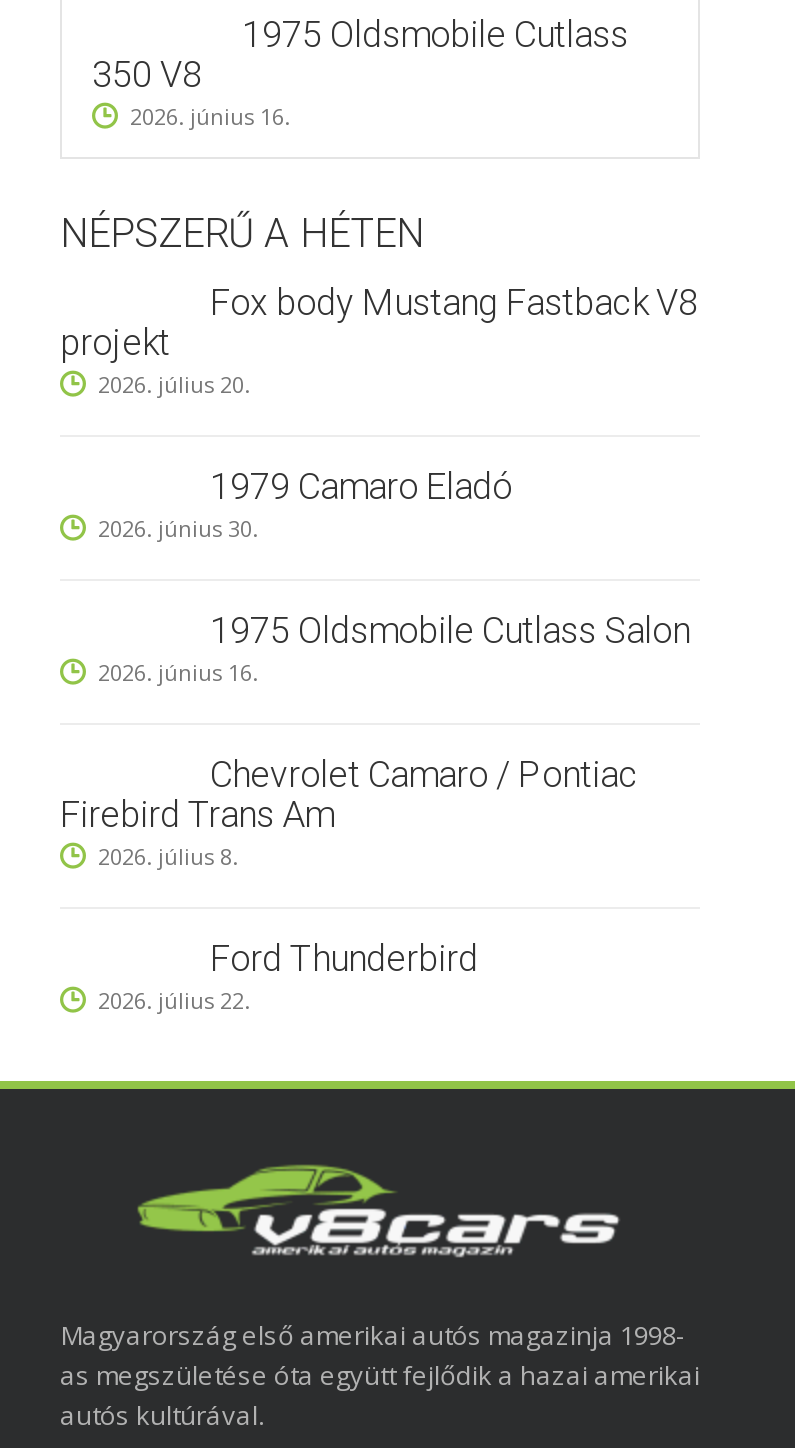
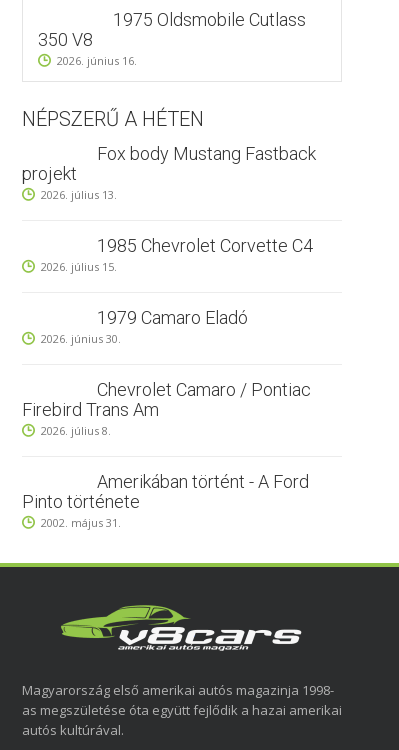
- Fox body Mustang Fastback V8
+ Fox body Mustang Fastback

- 2026. július 20.
+ 2026. július 13.
+ 1985 Chevrolet Corvette C4
+ 2026. július 15.

moved down: 1979 Camaro Eladó | 2026. június 30.

- 1975 Oldsmobile Cutlass Salon
- 2026. június 16.

- Ford Thunderbird
- 2026. július 22.
+ Amerikában történt - A Ford
+ Pinto története
+ 2002. május 31.
